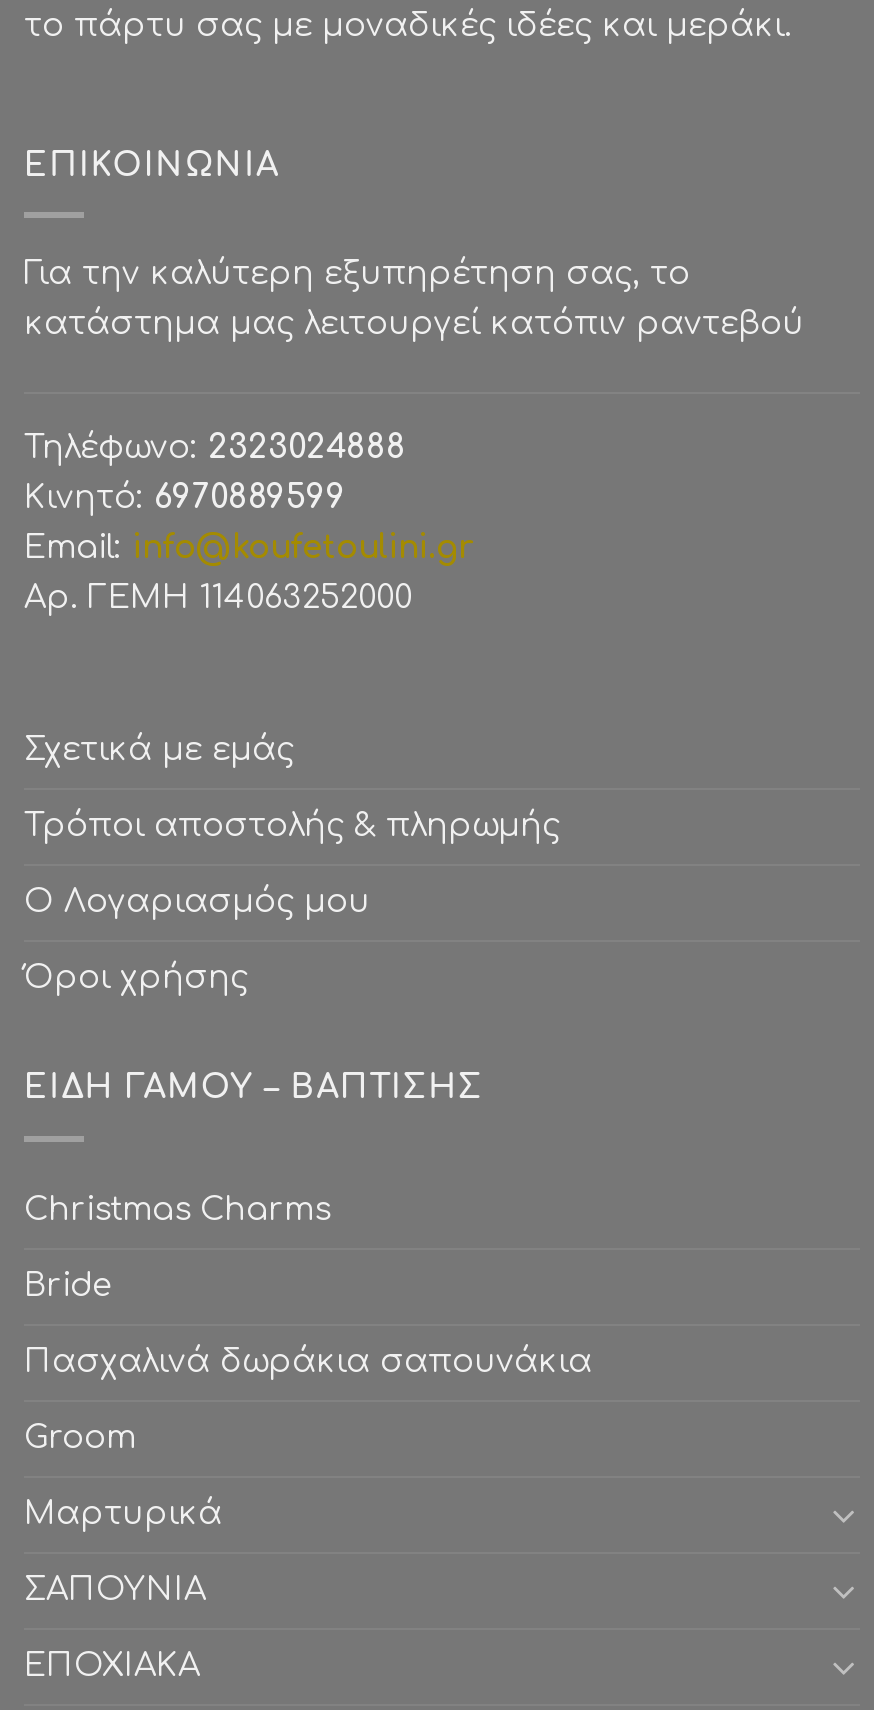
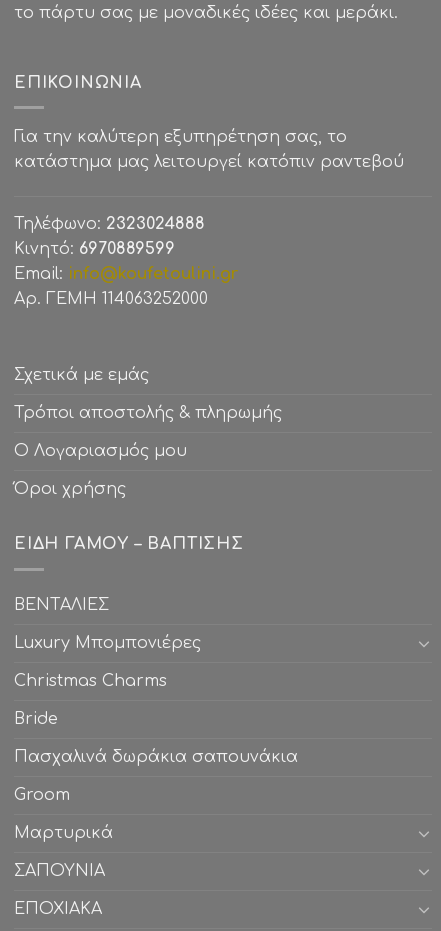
+ ΒΕΝΤΑΛΙΕΣ
+ Luxury Μπομπονιέρες
